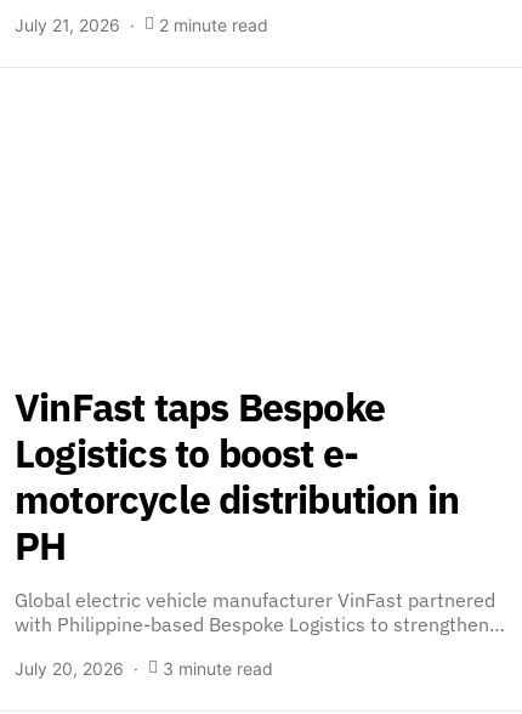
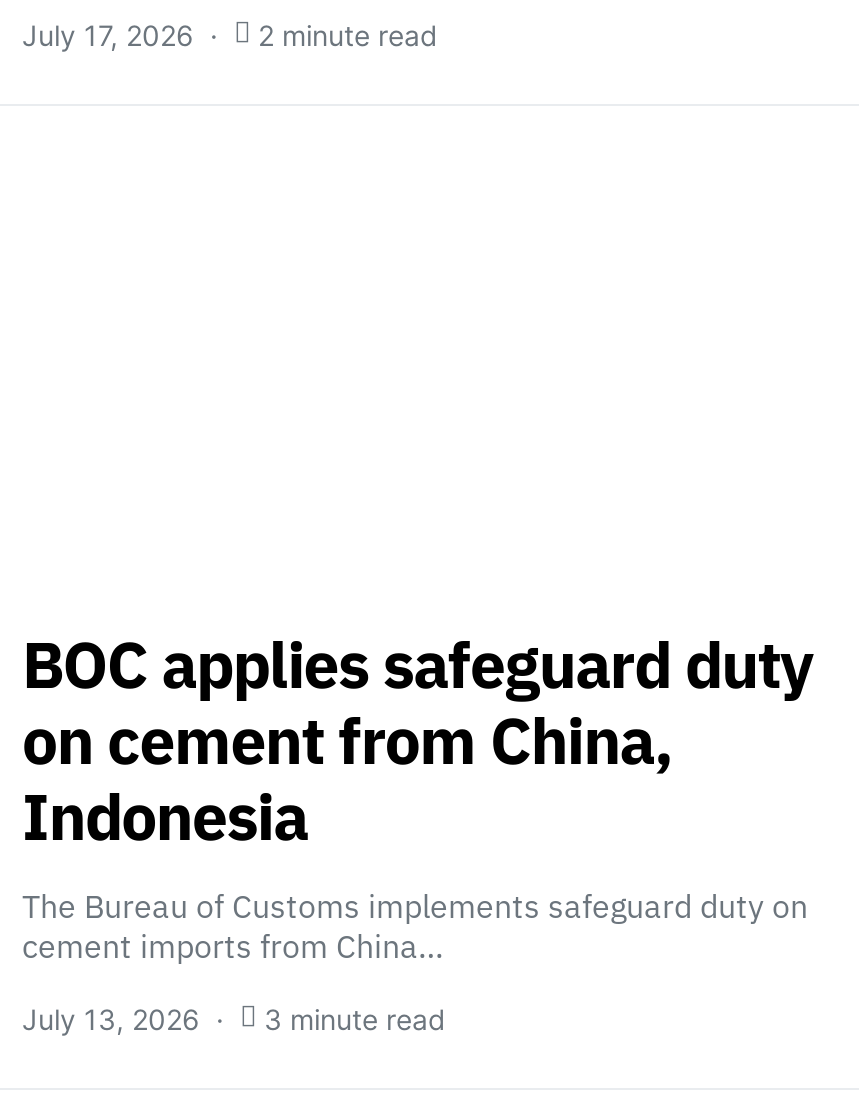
- July 21, 2026 2 minute read
+ July 17, 2026 2 minute read

- VinFast taps Bespoke
- Logistics to boost e-
- motorcycle distribution in
- PH
- Global electric vehicle manufacturer VinFast partnered
- with Philippine-based Bespoke Logistics to strengthen…
+ BOC applies safeguard duty
+ on cement from China,
+ Indonesia
+ The Bureau of Customs implements safeguard duty on
+ cement imports from China…

- July 20, 2026 3 minute read
+ July 13, 2026 3 minute read
